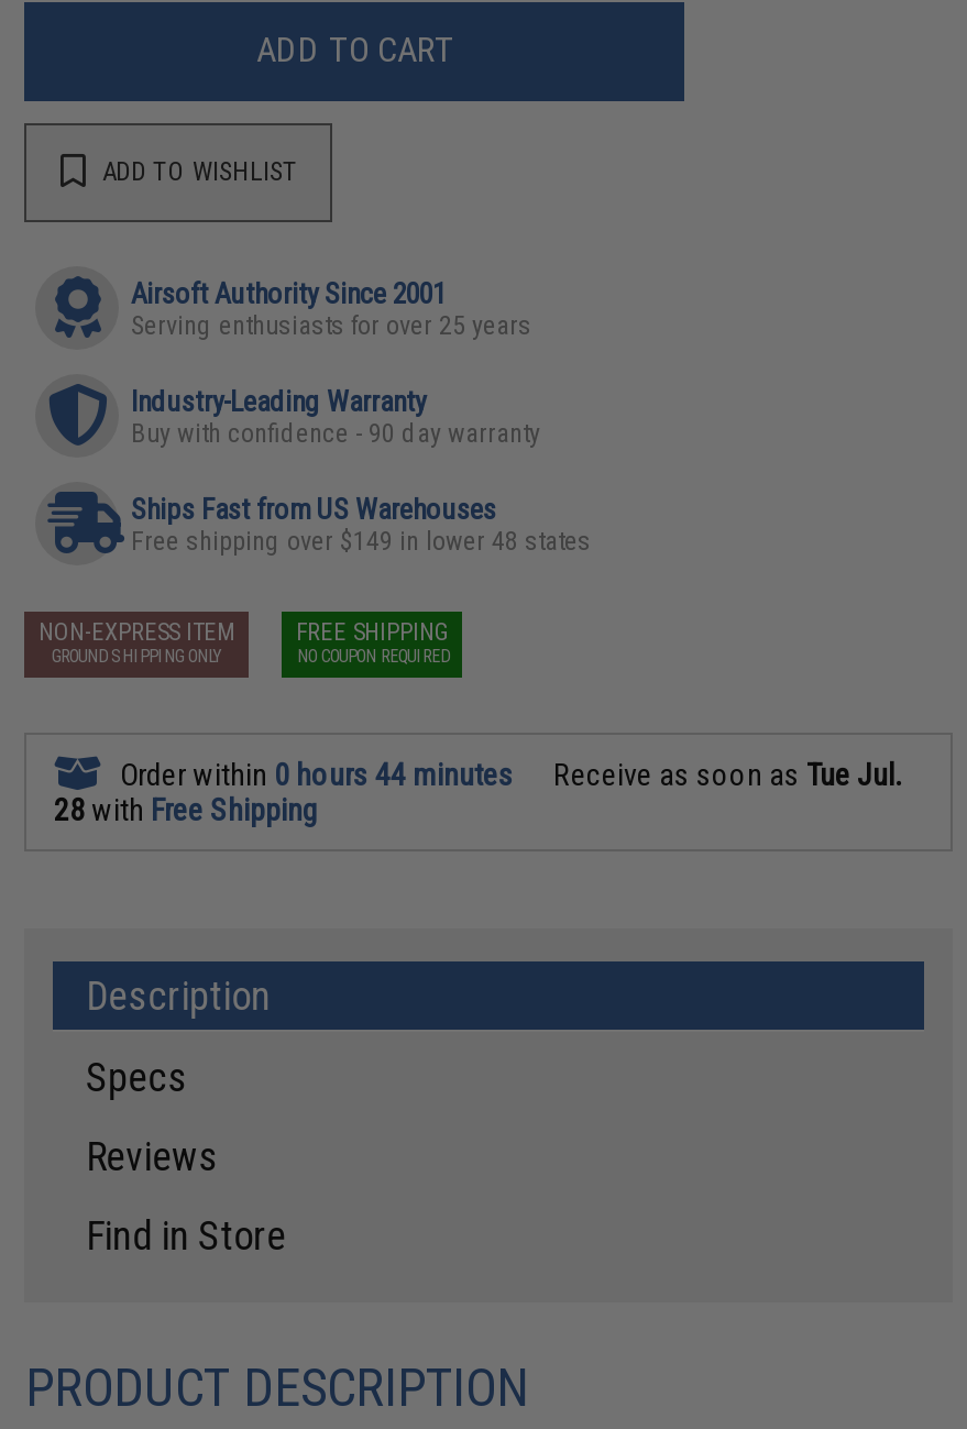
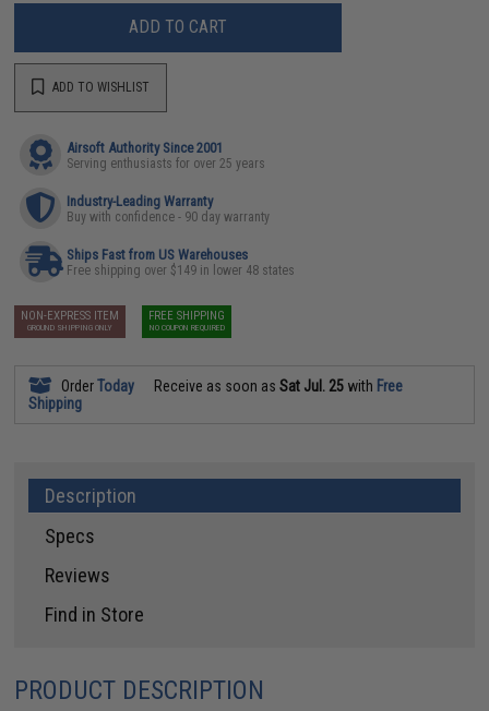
- Order within 0 hours 44 minutes
- Receive as soon as Tue Jul.
- 28 with Free Shipping
+ Order Today
+ Receive as soon as Sat Jul. 25 with Free
+ Shipping
